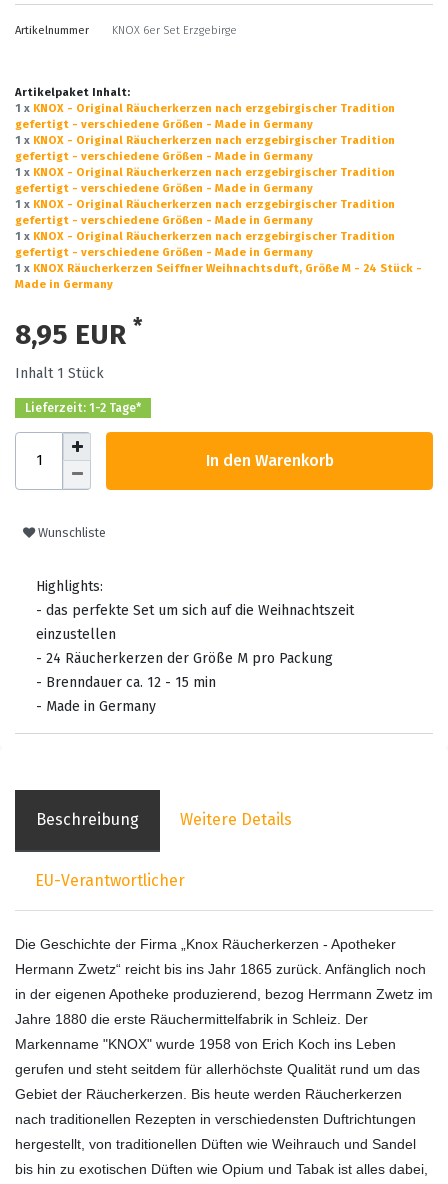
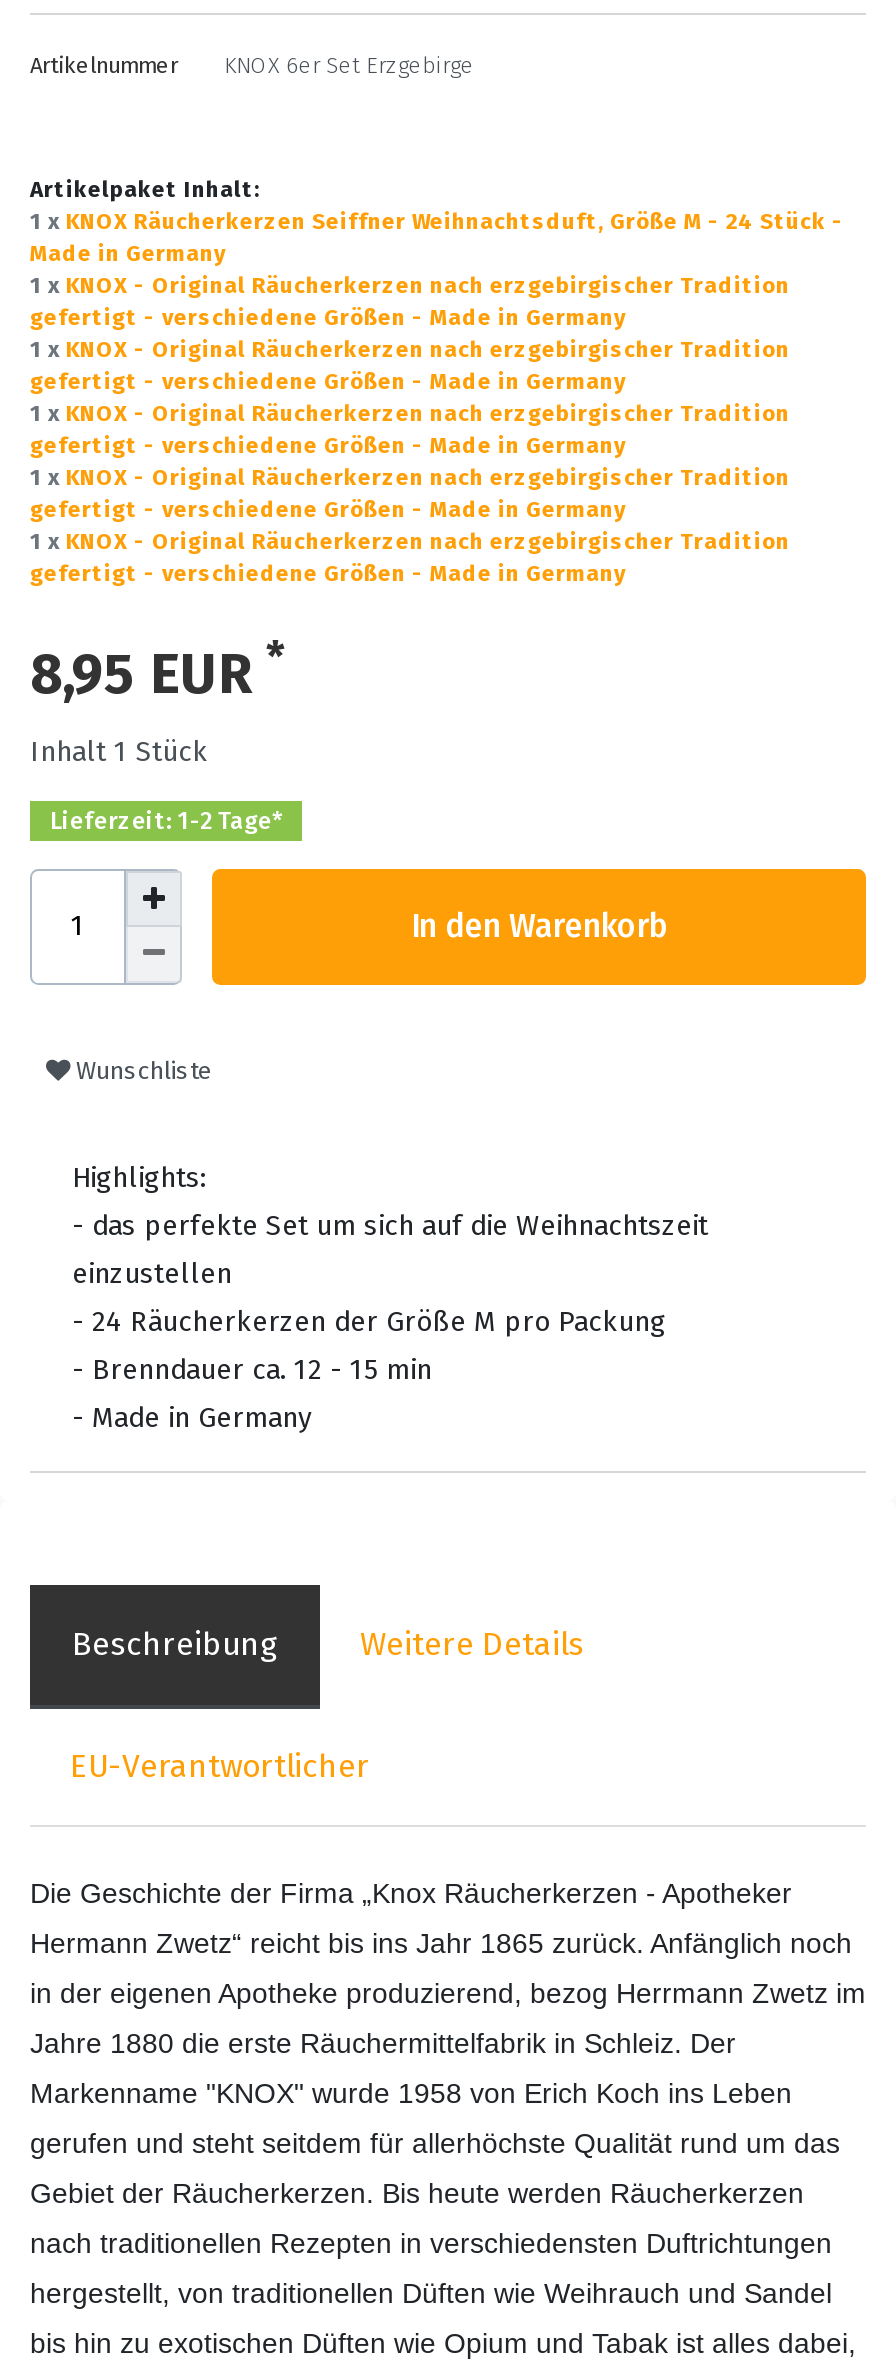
moved down: 1 x KNOX - Original Räucherkerzen nach erzgebirgischer Tradition | gefertigt - verschiedene Größen - Made in Germany | 1 x KNOX - Original Räucherkerzen nach erzgebirgischer Tradition | ... | 1 x KNOX - Original Räucherkerzen nach erzgebirgischer Tradition | gefertigt - verschiedene Größen - Made in Germany

moved up: 1 x KNOX Räucherkerzen Seiffner Weihnachtsduft, Größe M - 24 Stück - | Made in Germany
